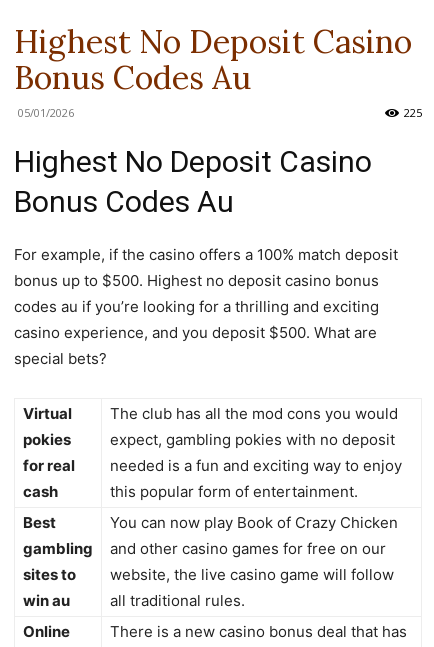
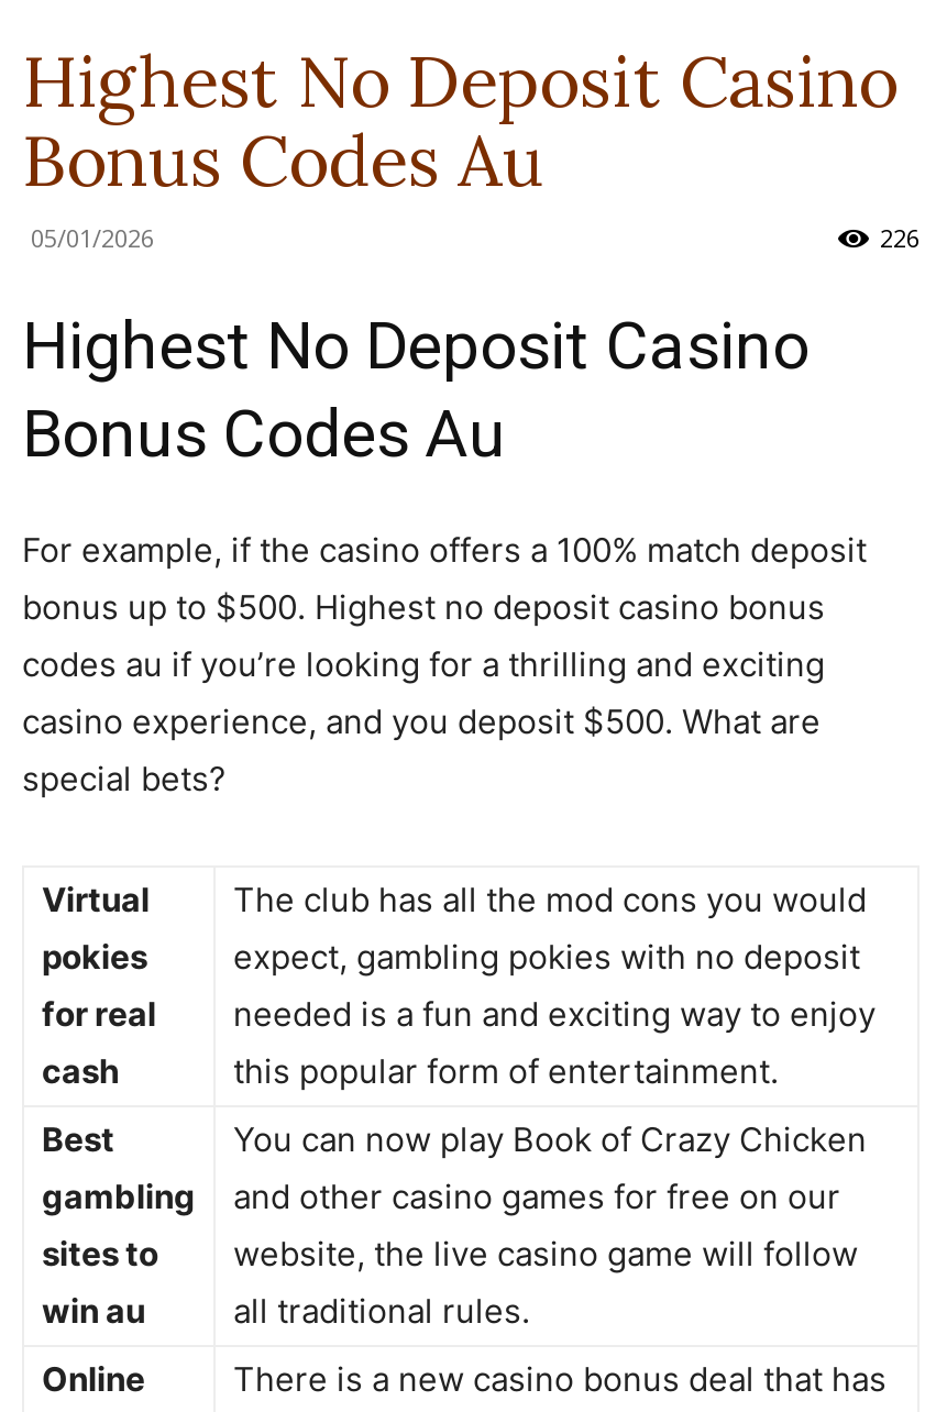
- 225
+ 226
